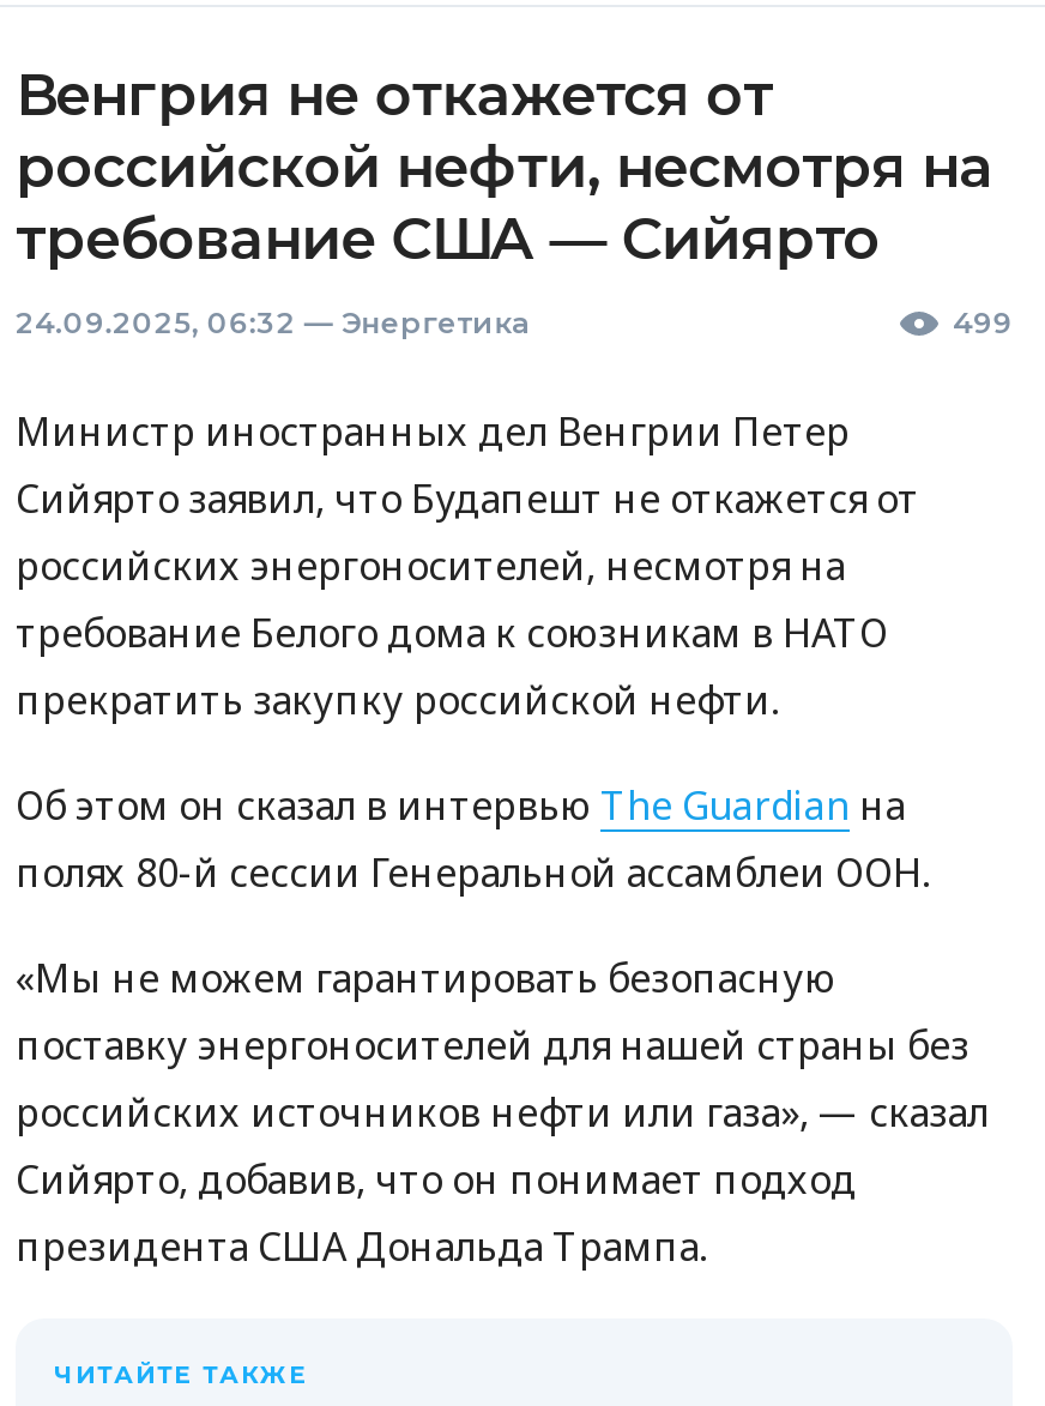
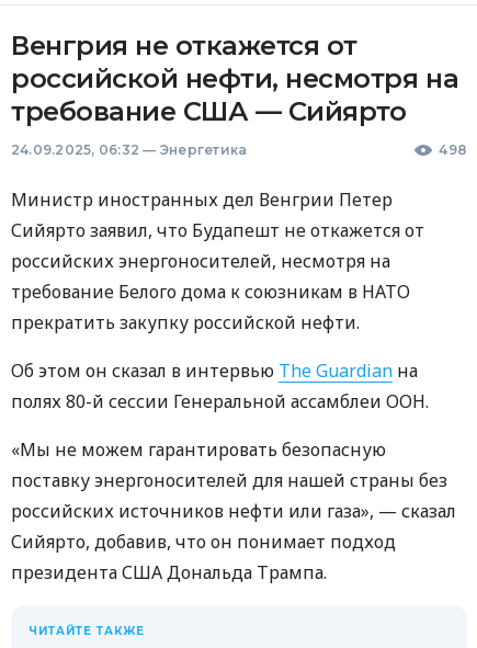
- 499
+ 498
